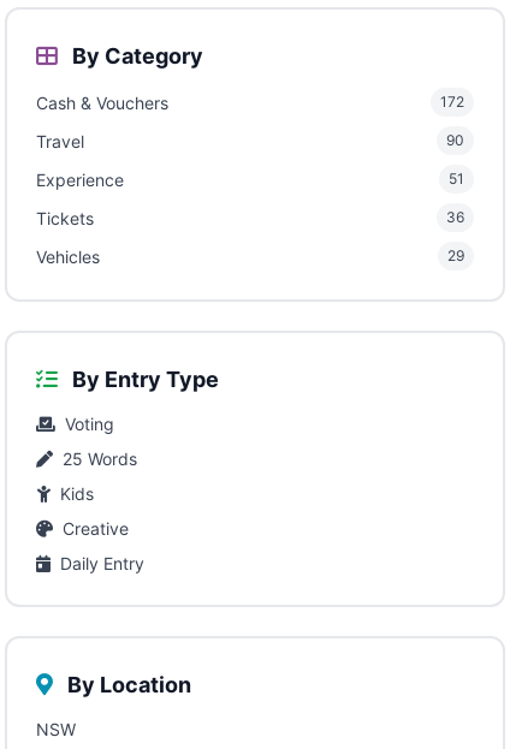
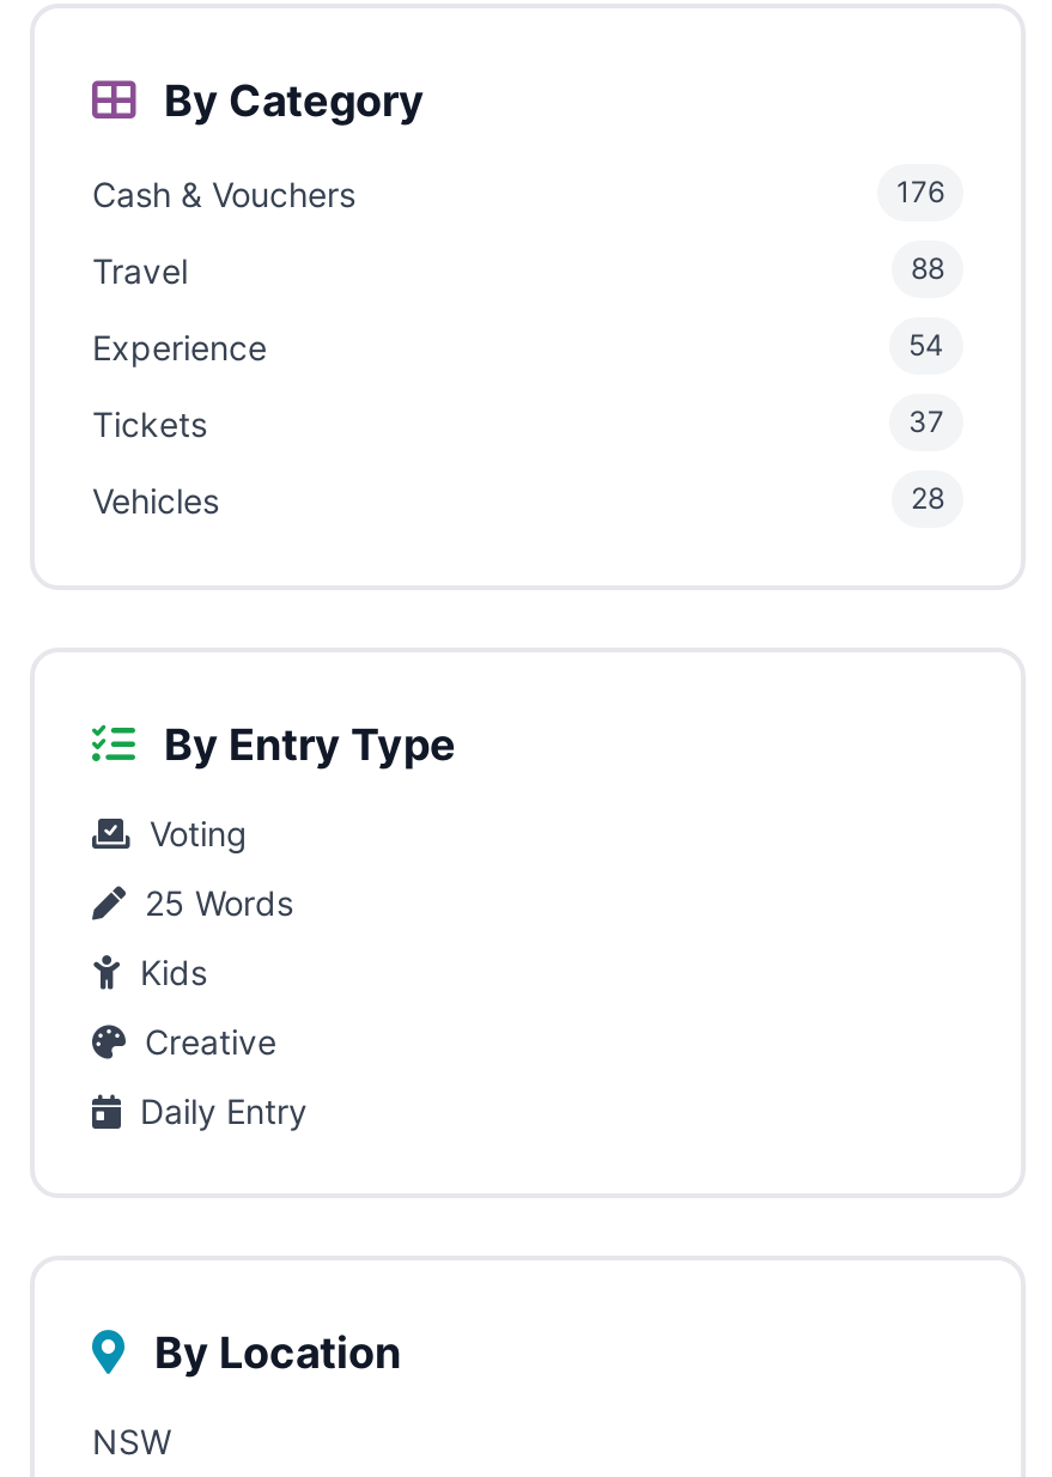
- 172
+ 176

- 90
+ 88

- 51
+ 54

- 36
+ 37

- 29
+ 28
